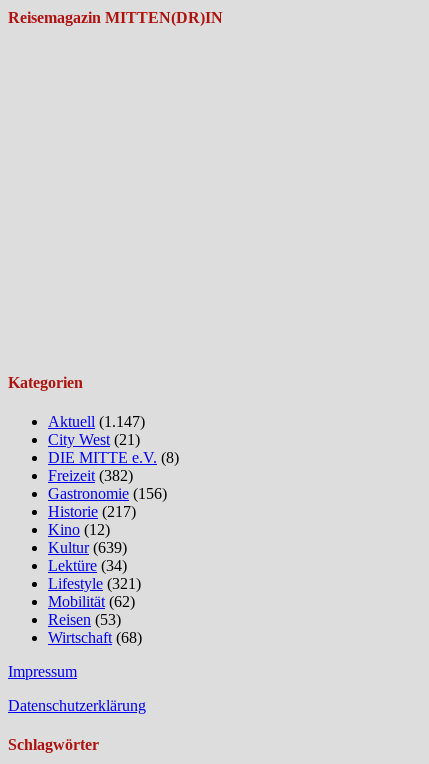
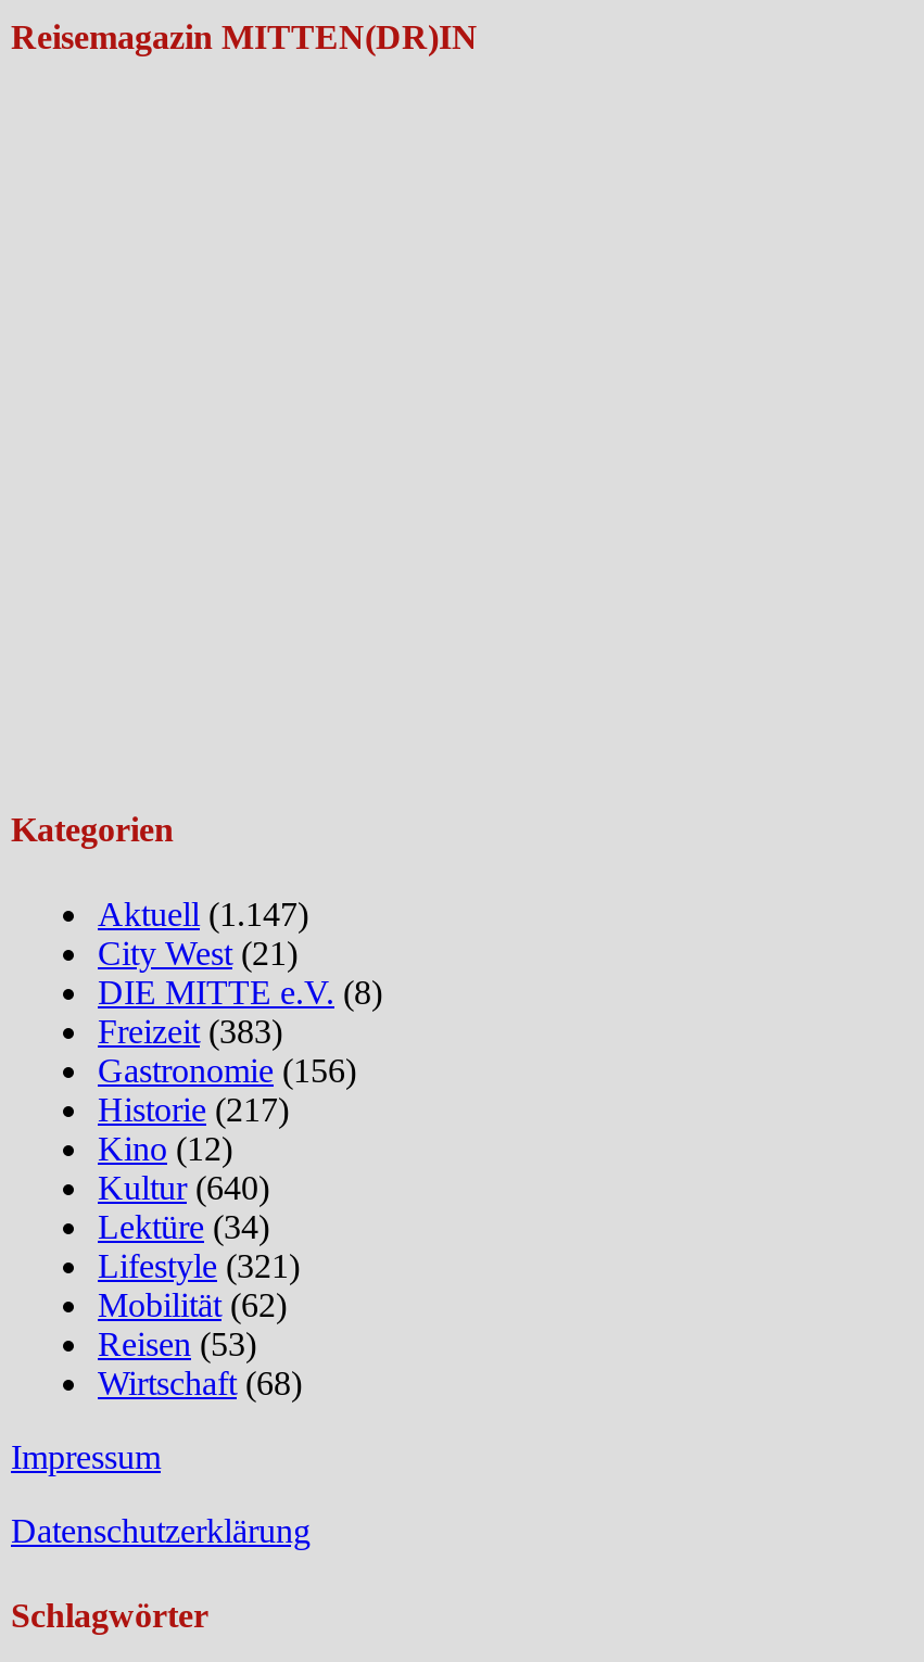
- Freizeit (382)
+ Freizeit (383)

- Kultur (639)
+ Kultur (640)
